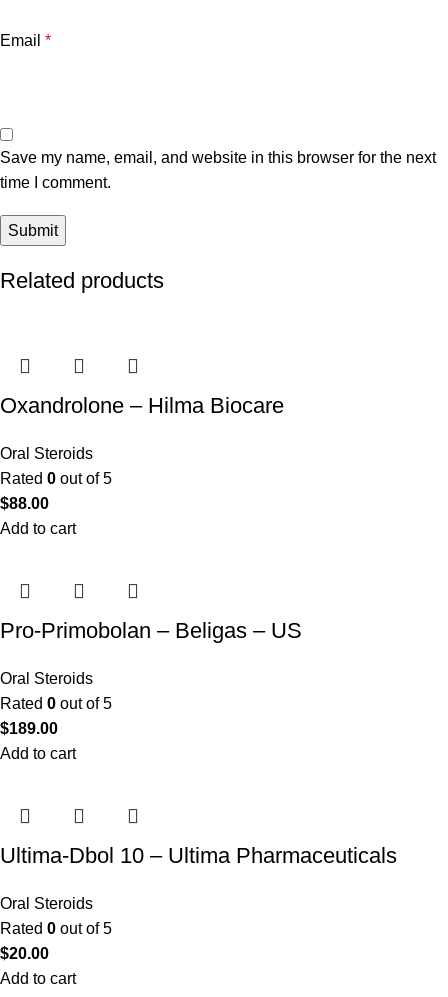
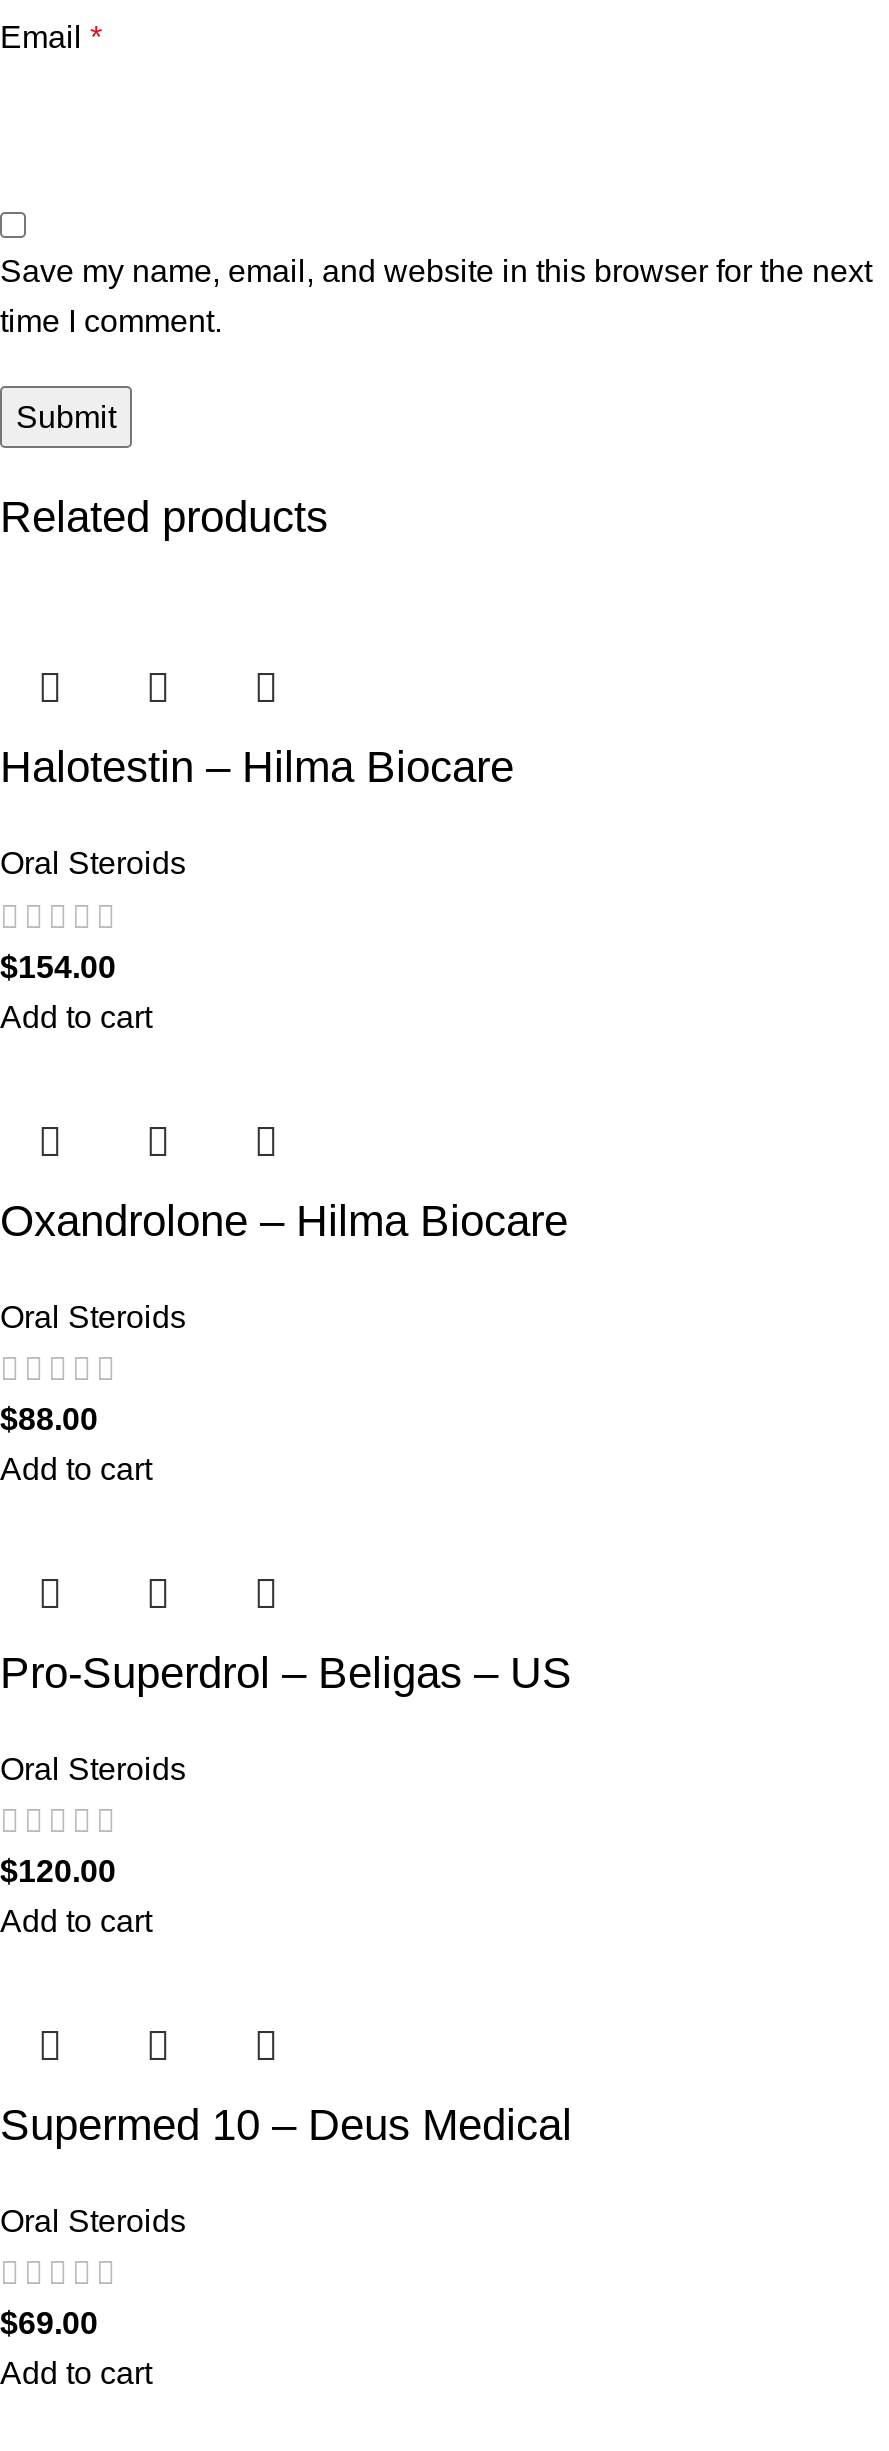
+ Halotestin – Hilma Biocare
+ Oral Steroids
+ $154.00
+ Add to cart

- Rated 0 out of 5

- Pro-Primobolan – Beligas – US
+ Pro-Superdrol – Beligas – US

- Rated 0 out of 5
- $189.00
+ $120.00

- Ultima-Dbol 10 – Ultima Pharmaceuticals
+ Supermed 10 – Deus Medical

- Rated 0 out of 5
- $20.00
+ $69.00
